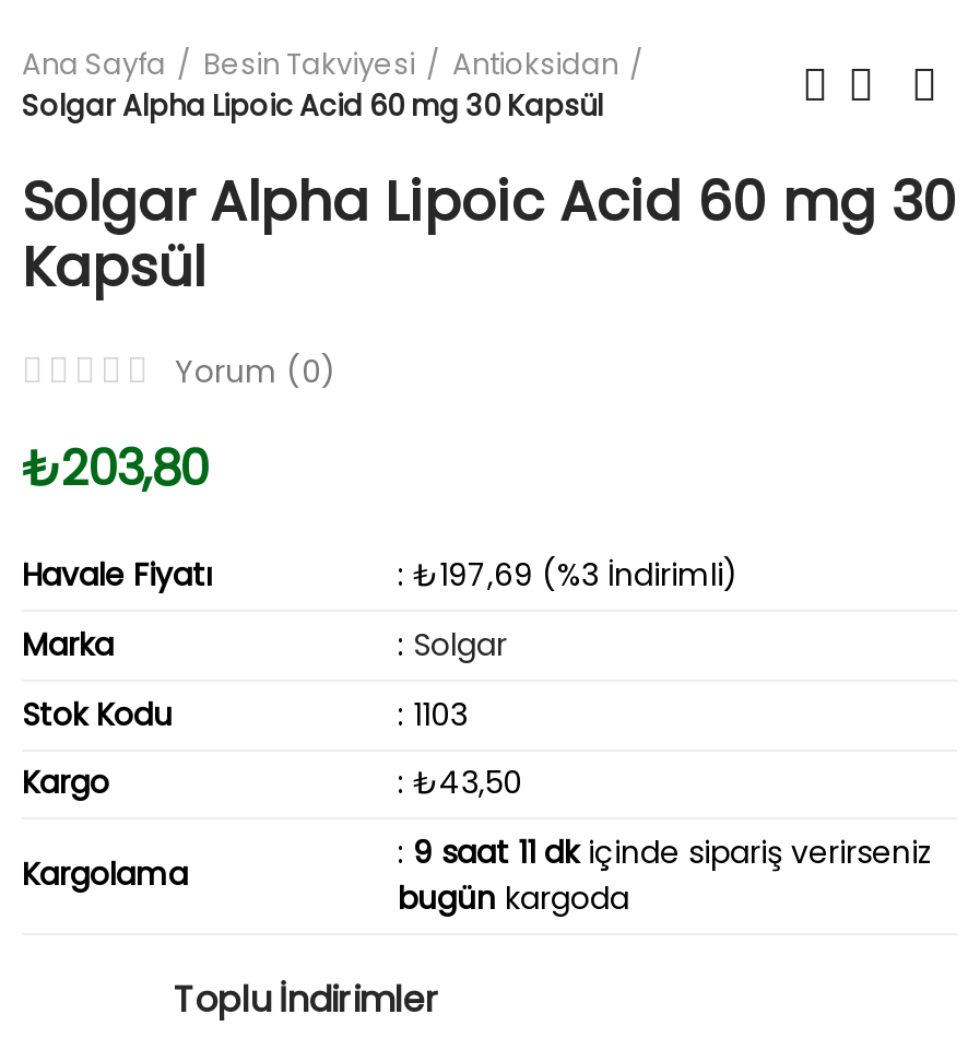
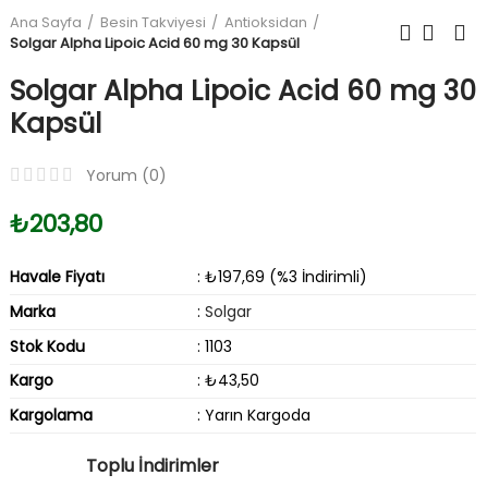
- : 9 saat 11 dk içinde sipariş verirseniz
- bugün kargoda
+ : Yarın Kargoda
